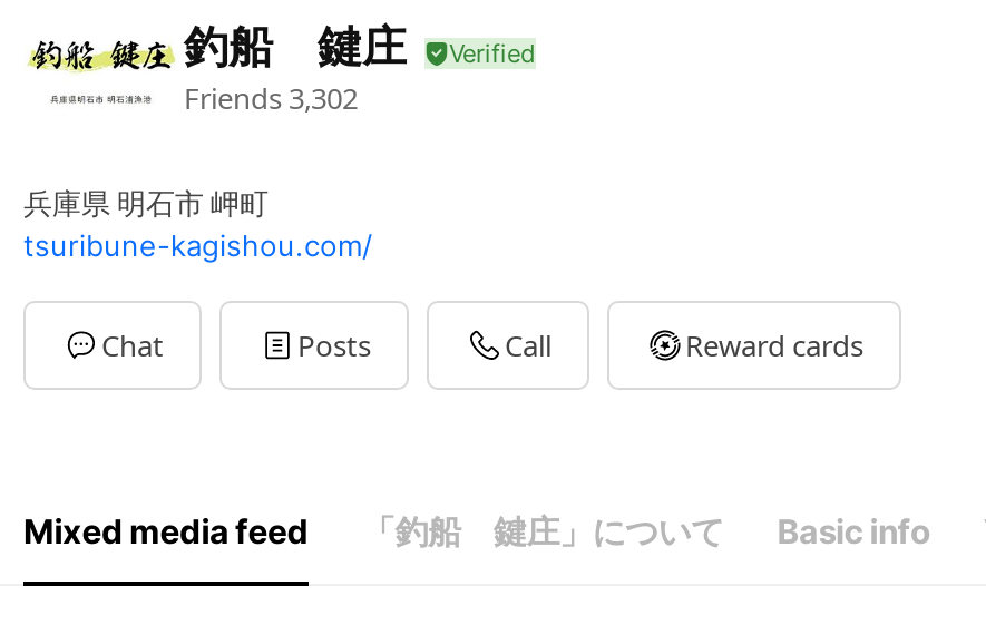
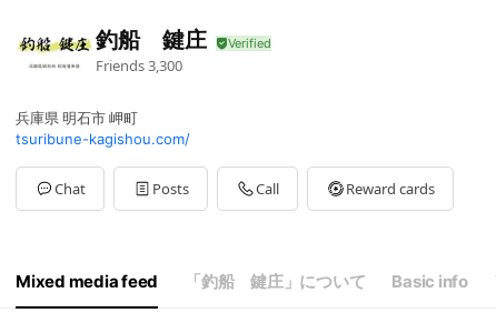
- Friends 3,302
+ Friends 3,300
